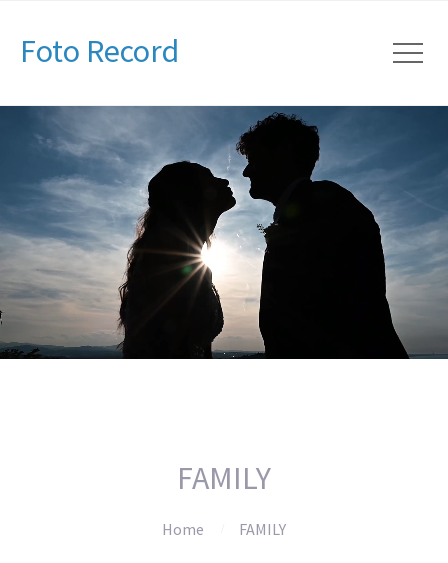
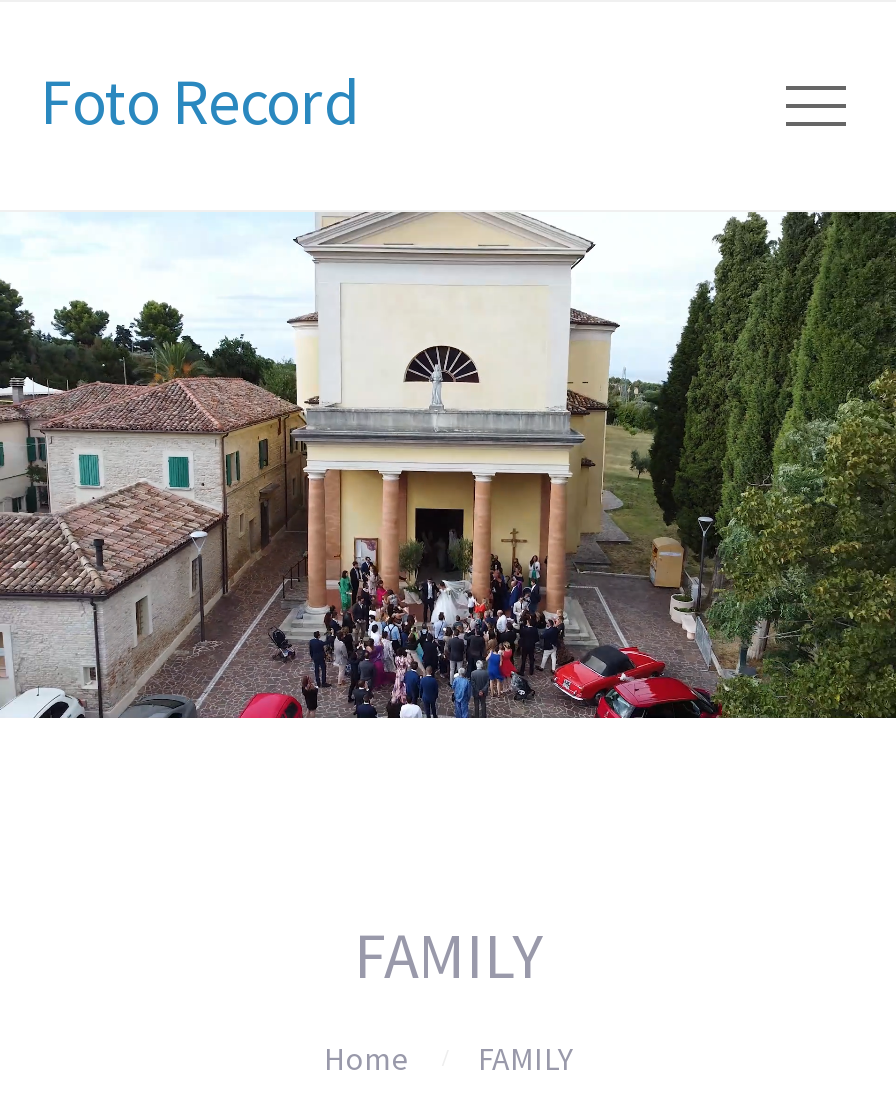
- [image]
+ [image]
